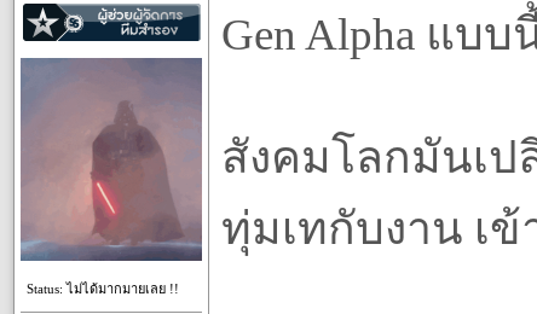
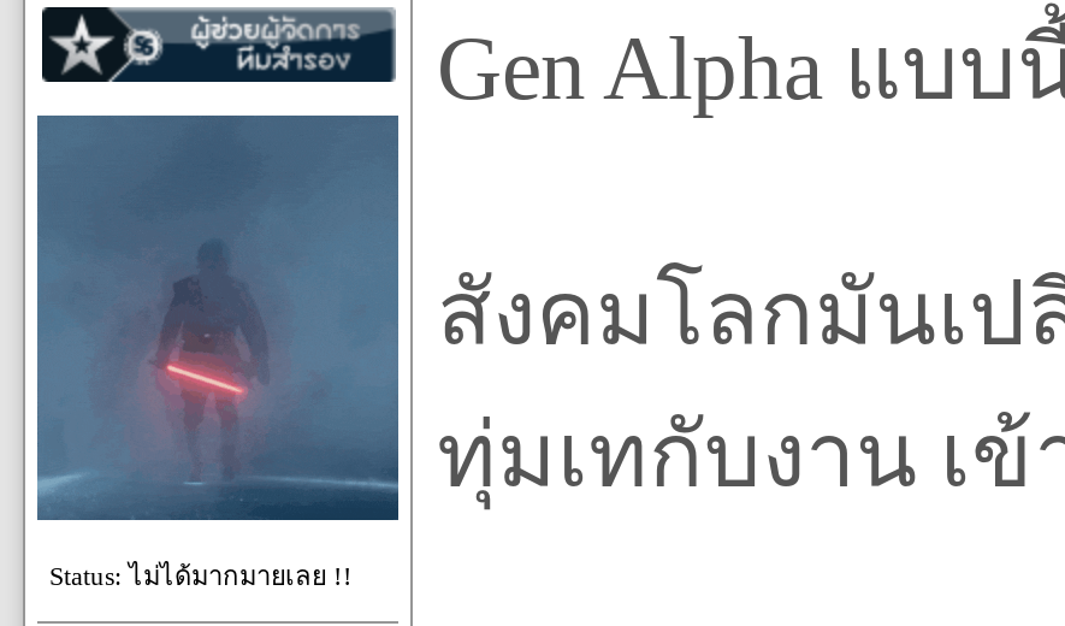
- [image]
+ [image]
